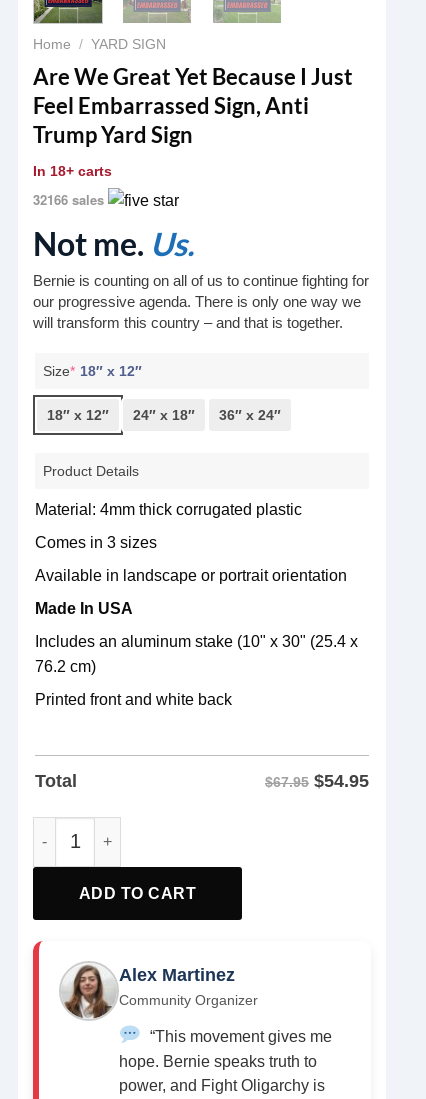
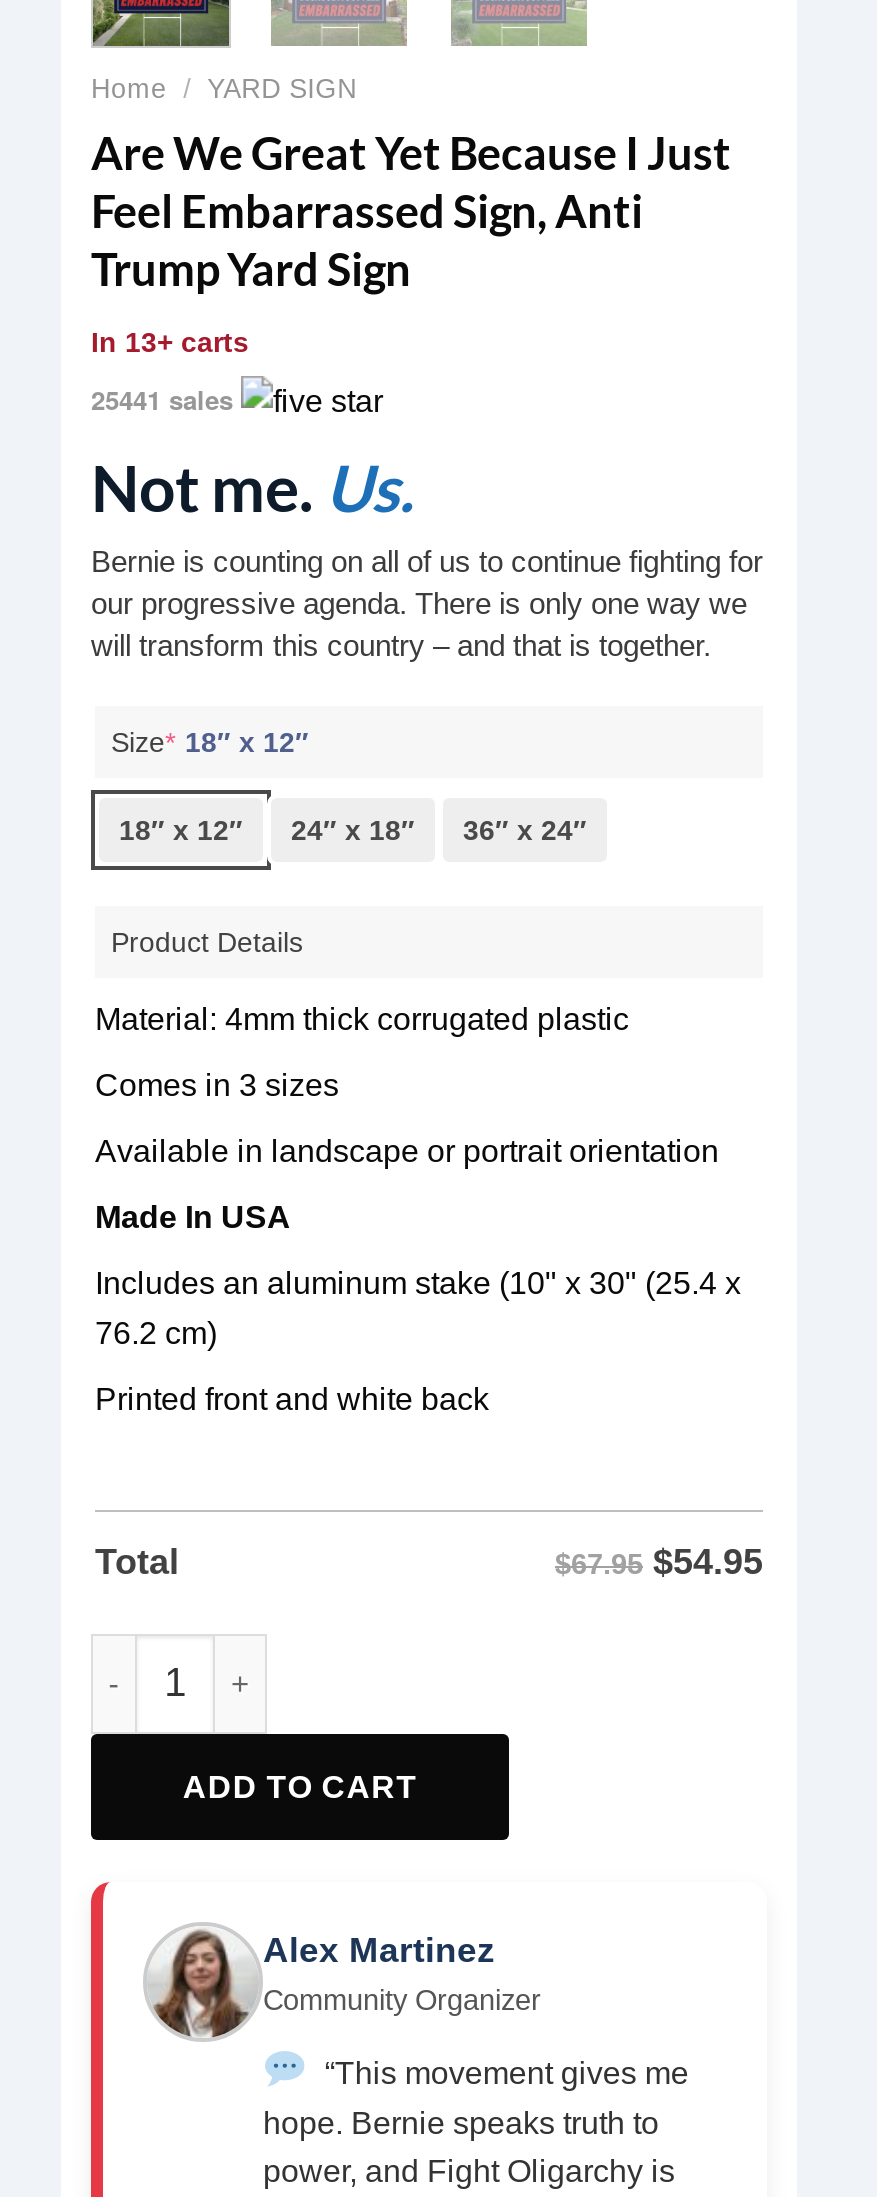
- In 18+ carts
+ In 13+ carts

- 32166 sales
+ 25441 sales
